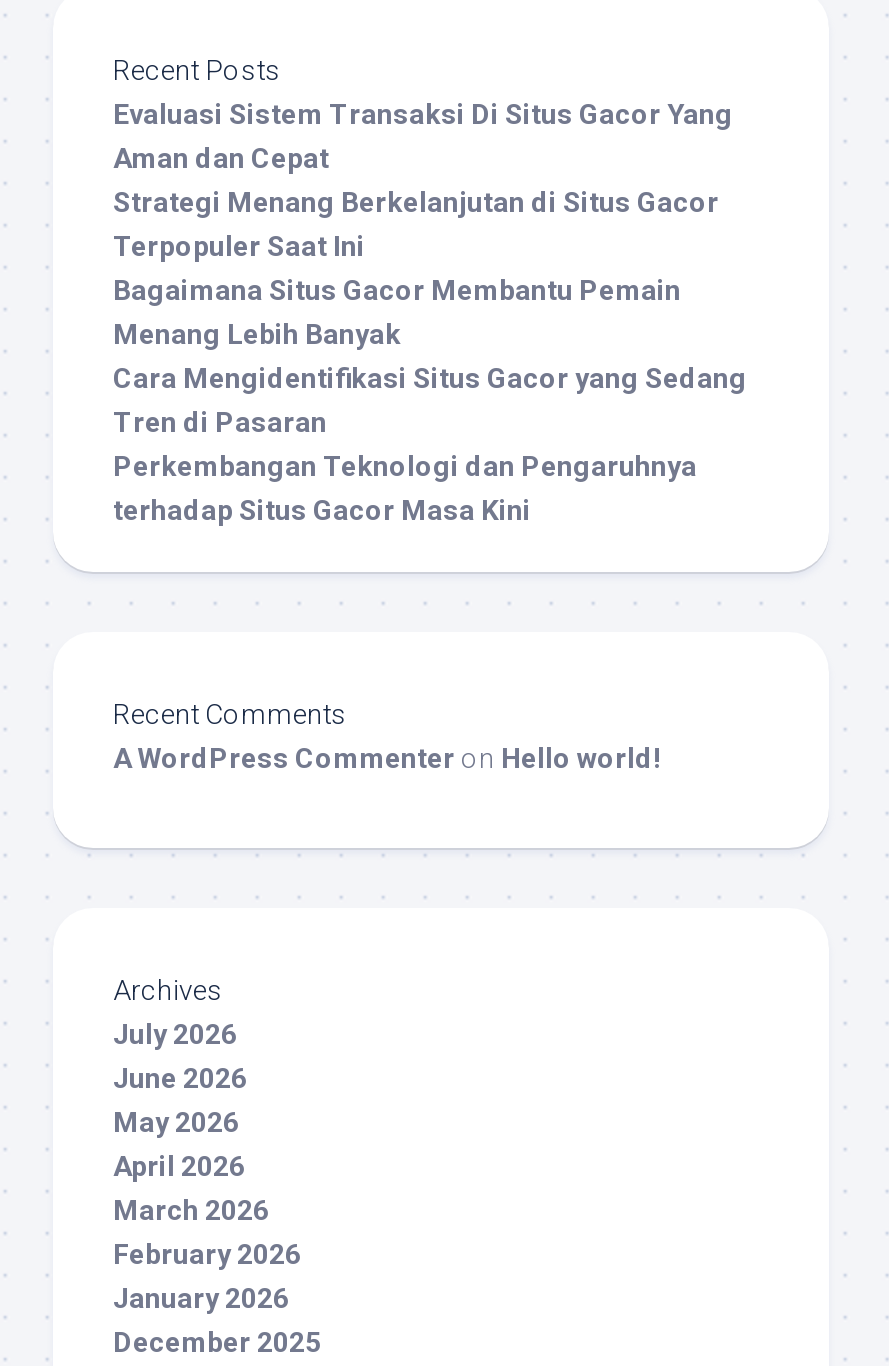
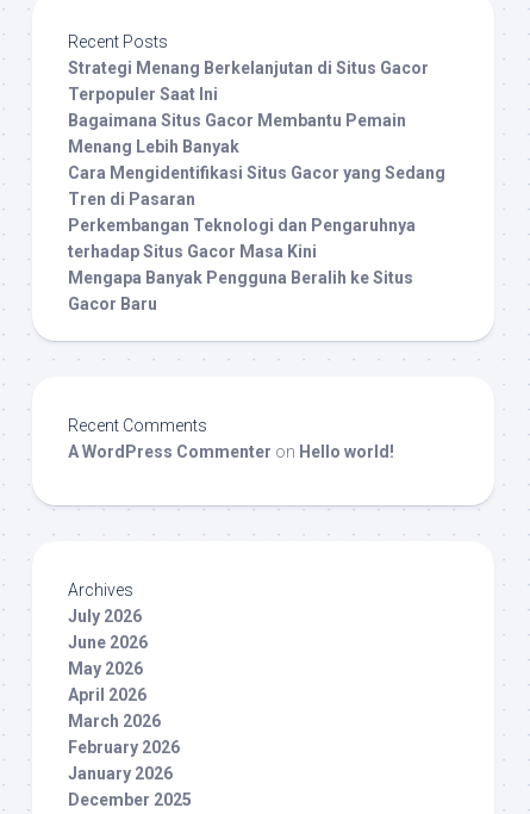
- Evaluasi Sistem Transaksi Di Situs Gacor Yang
- Aman dan Cepat

moved up: Strategi Menang Berkelanjutan di Situs Gacor | Terpopuler Saat Ini | Bagaimana Situs Gacor Membantu Pemain | Menang Lebih Banyak | Cara Mengidentifikasi Situs Gacor yang Sedang | Tren di Pasaran | Perkembangan Teknologi dan Pengaruhnya | terhadap Situs Gacor Masa Kini

+ Mengapa Banyak Pengguna Beralih ke Situs
+ Gacor Baru
